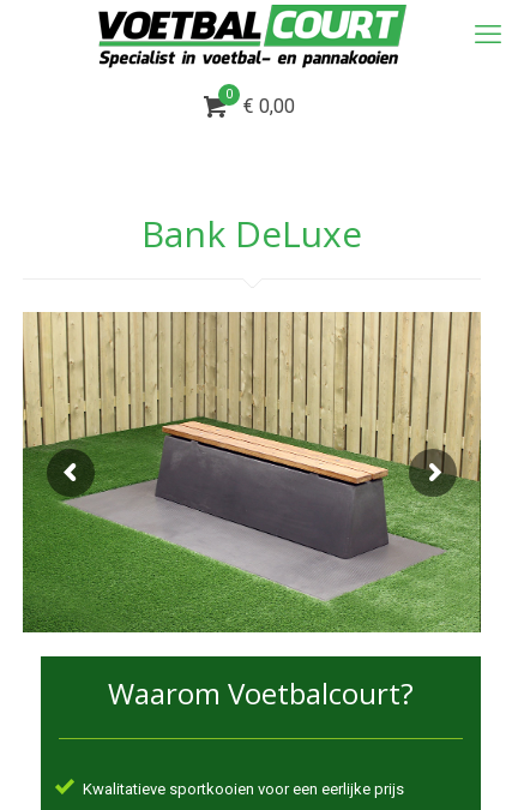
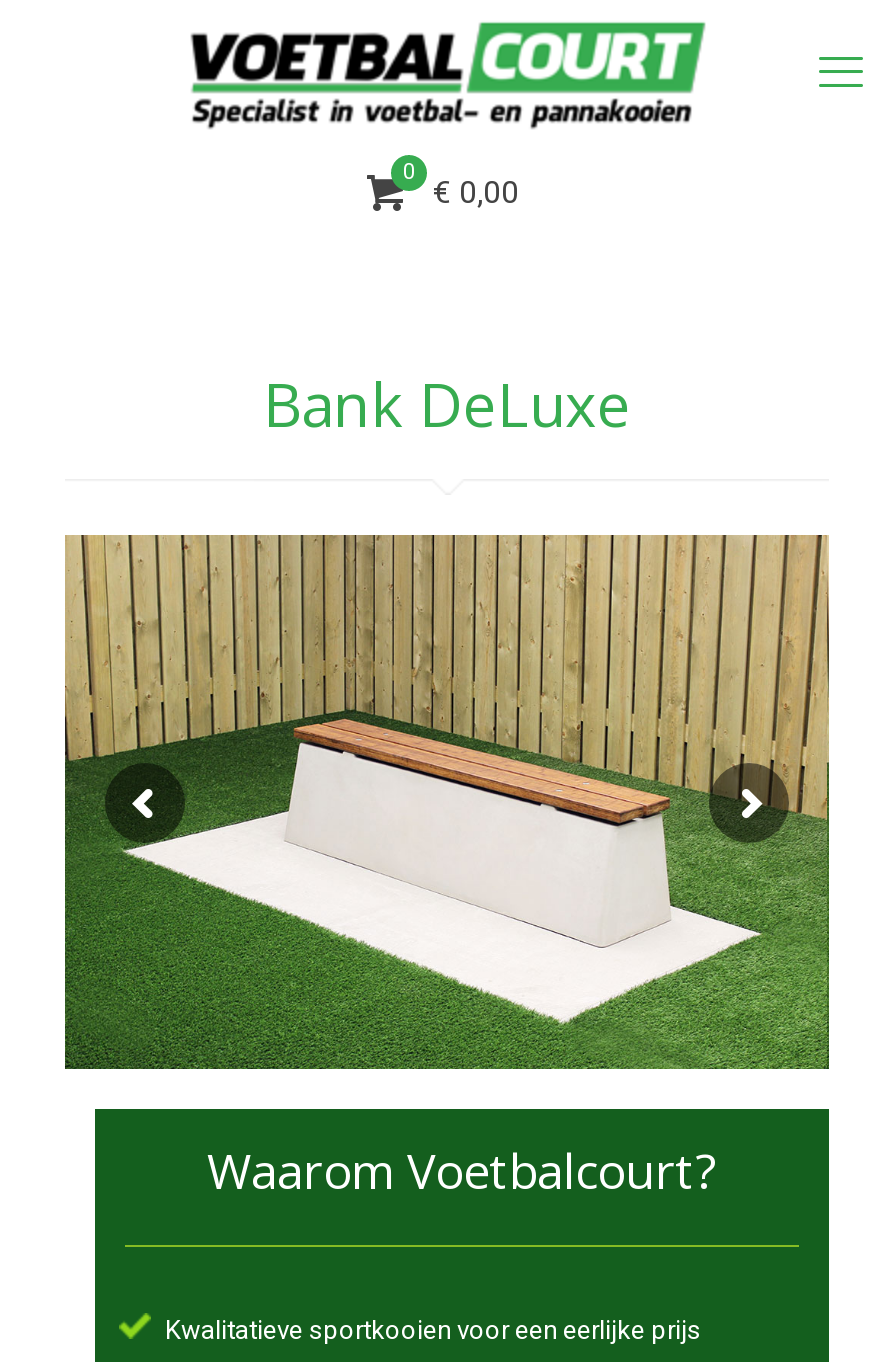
- [image]
+ [image]
